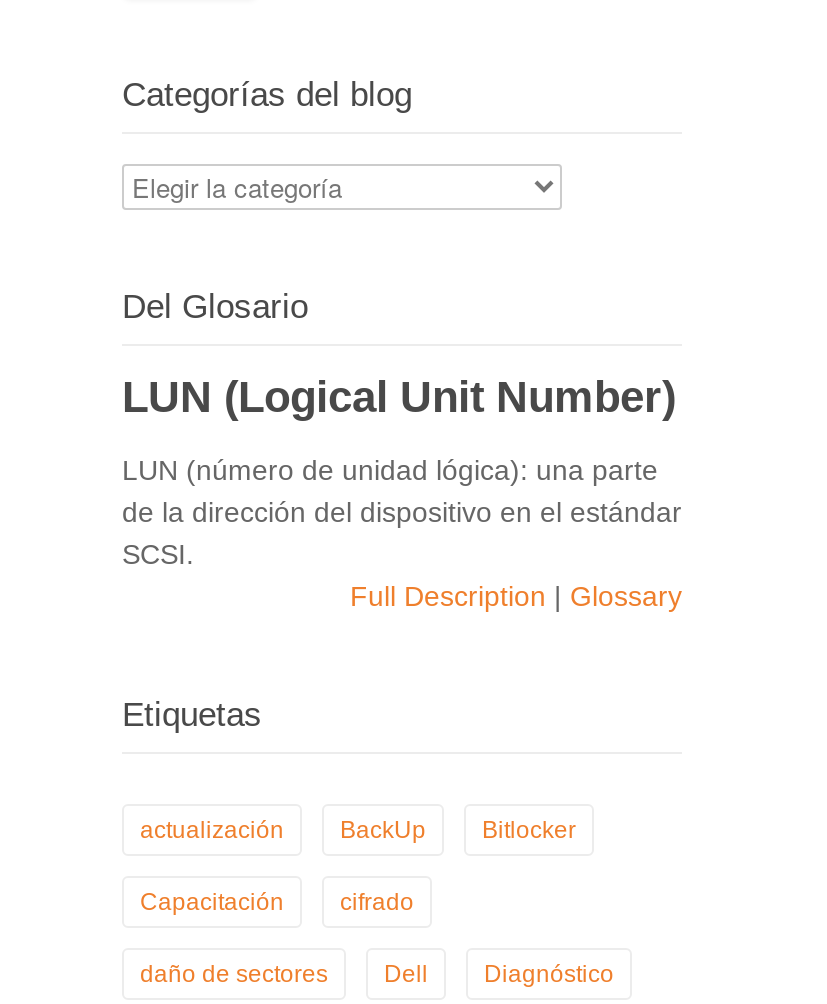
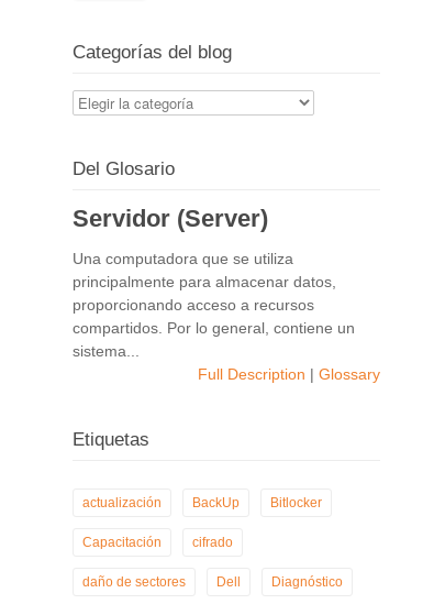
- LUN (Logical Unit Number)
+ Servidor (Server)

- LUN (número de unidad lógica): una parte
- de la dirección del dispositivo en el estándar
- SCSI.
+ Una computadora que se utiliza
+ principalmente para almacenar datos,
+ proporcionando acceso a recursos
+ compartidos. Por lo general, contiene un
+ sistema...
